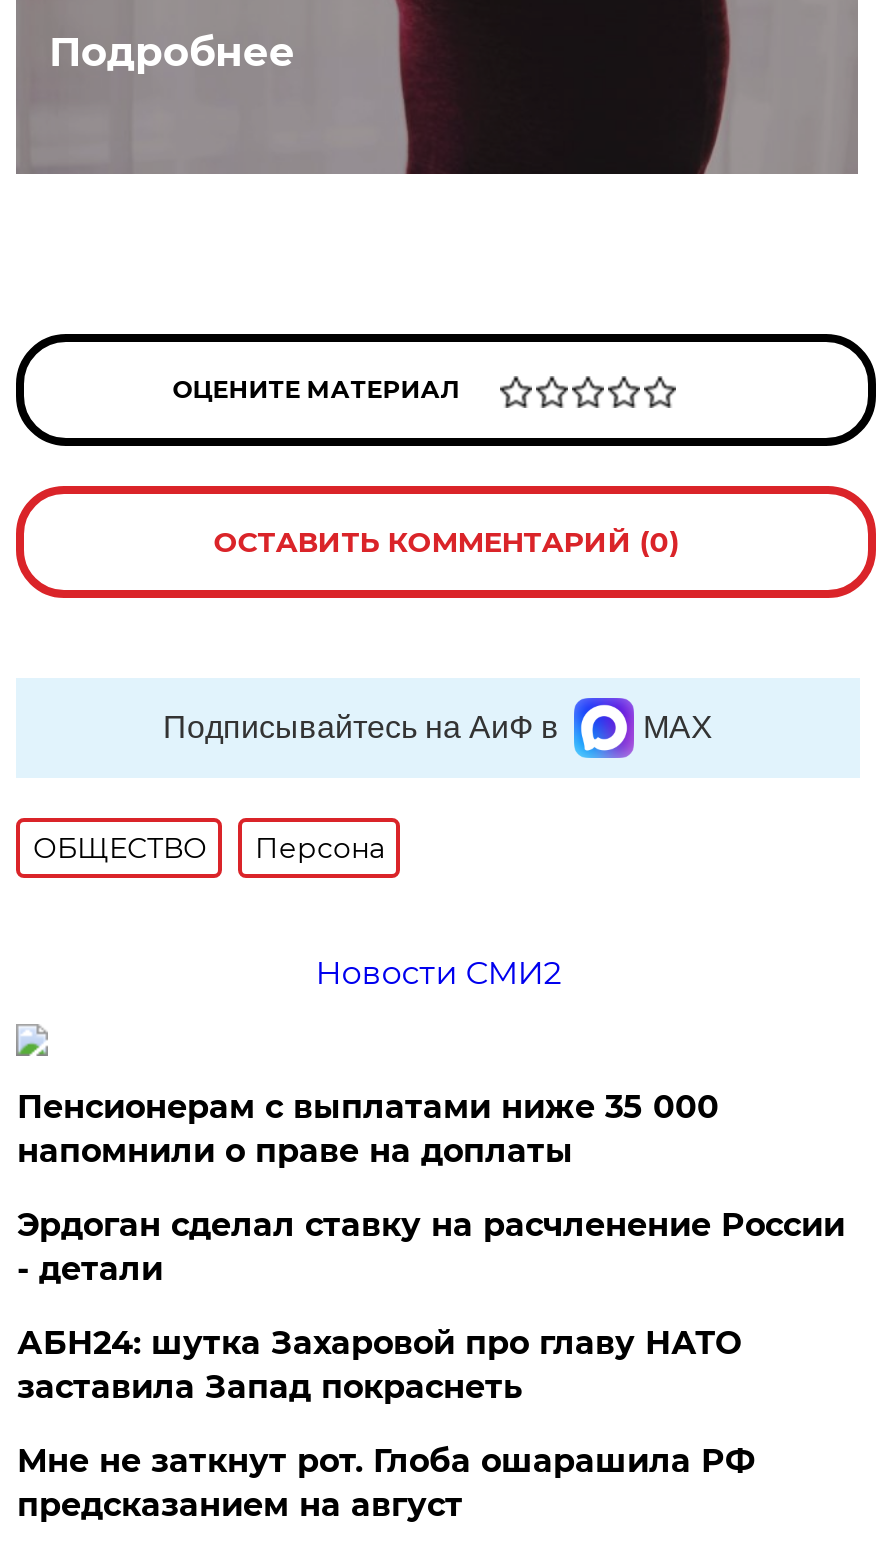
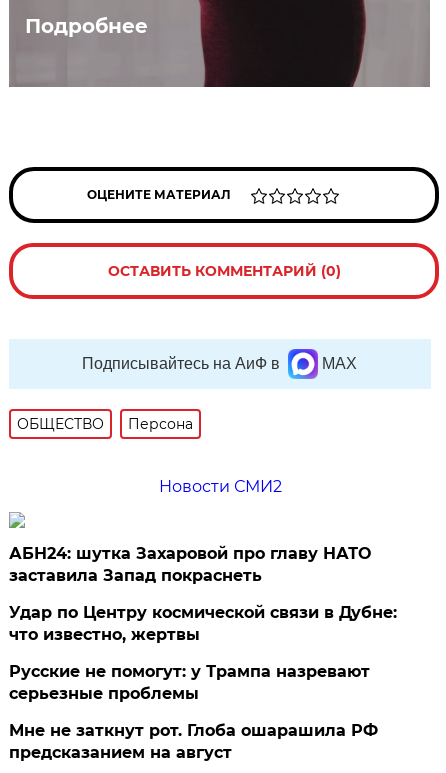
- Пенсионерам с выплатами ниже 35 000
- напомнили о праве на доплаты
- Эрдоган сделал ставку на расчленение России
- - детали

moved up: АБН24: шутка Захаровой про главу НАТО | заставила Запад покраснеть

+ Удар по Центру космической связи в Дубне:
+ что известно, жертвы
+ Русские не помогут: у Трампа назревают
+ серьезные проблемы
